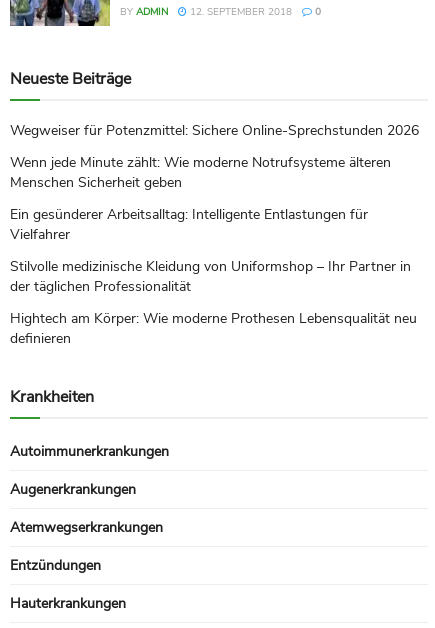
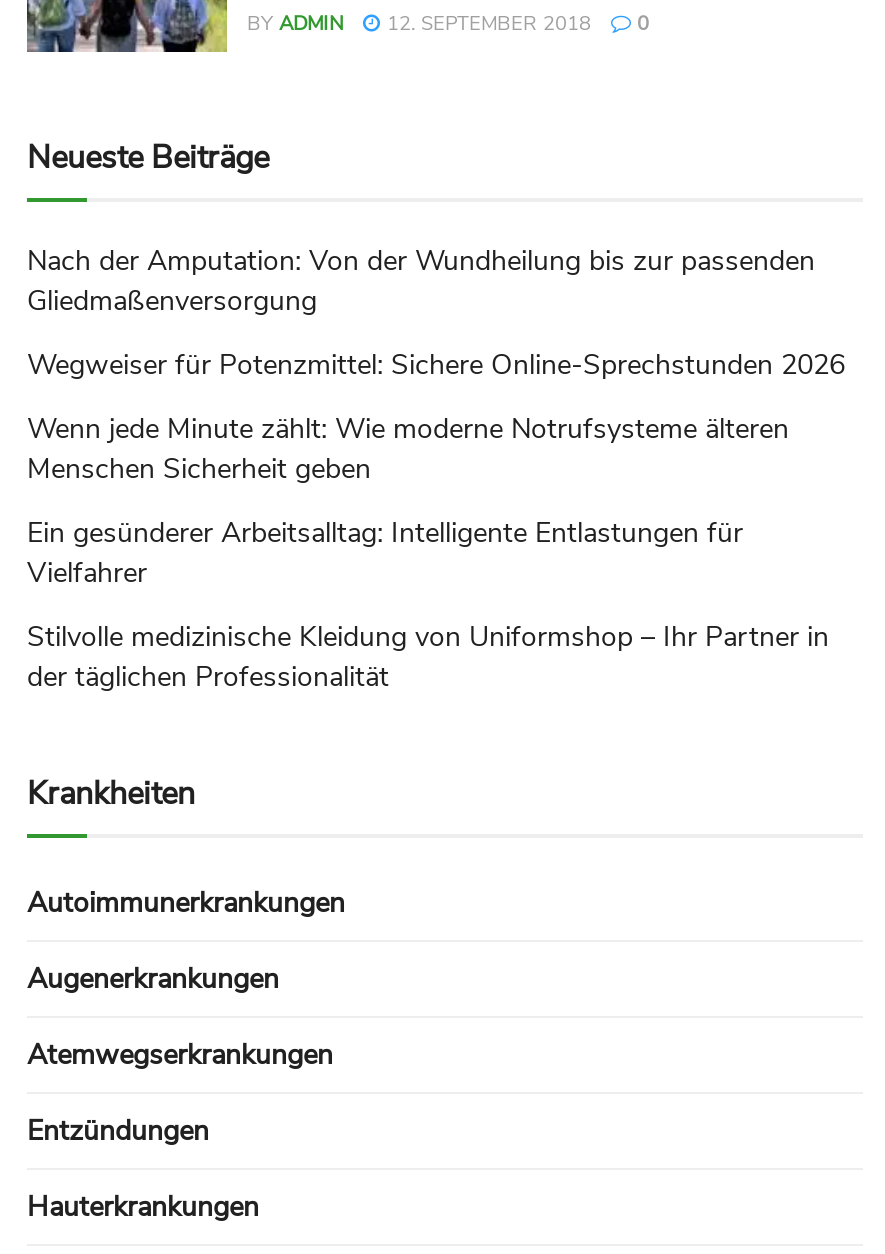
+ Nach der Amputation: Von der Wundheilung bis zur passenden
+ Gliedmaßenversorgung

moved down: Wegweiser für Potenzmittel: Sichere Online-Sprechstunden 2026 | Wenn jede Minute zählt: Wie moderne Notrufsysteme älteren | Menschen Sicherheit geben | Ein gesünderer Arbeitsalltag: Intelligente Entlastungen für | Vielfahrer | Stilvolle medizinische Kleidung von Uniformshop – Ihr Partner in | der täglichen Professionalität

- Hightech am Körper: Wie moderne Prothesen Lebensqualität neu
- definieren
